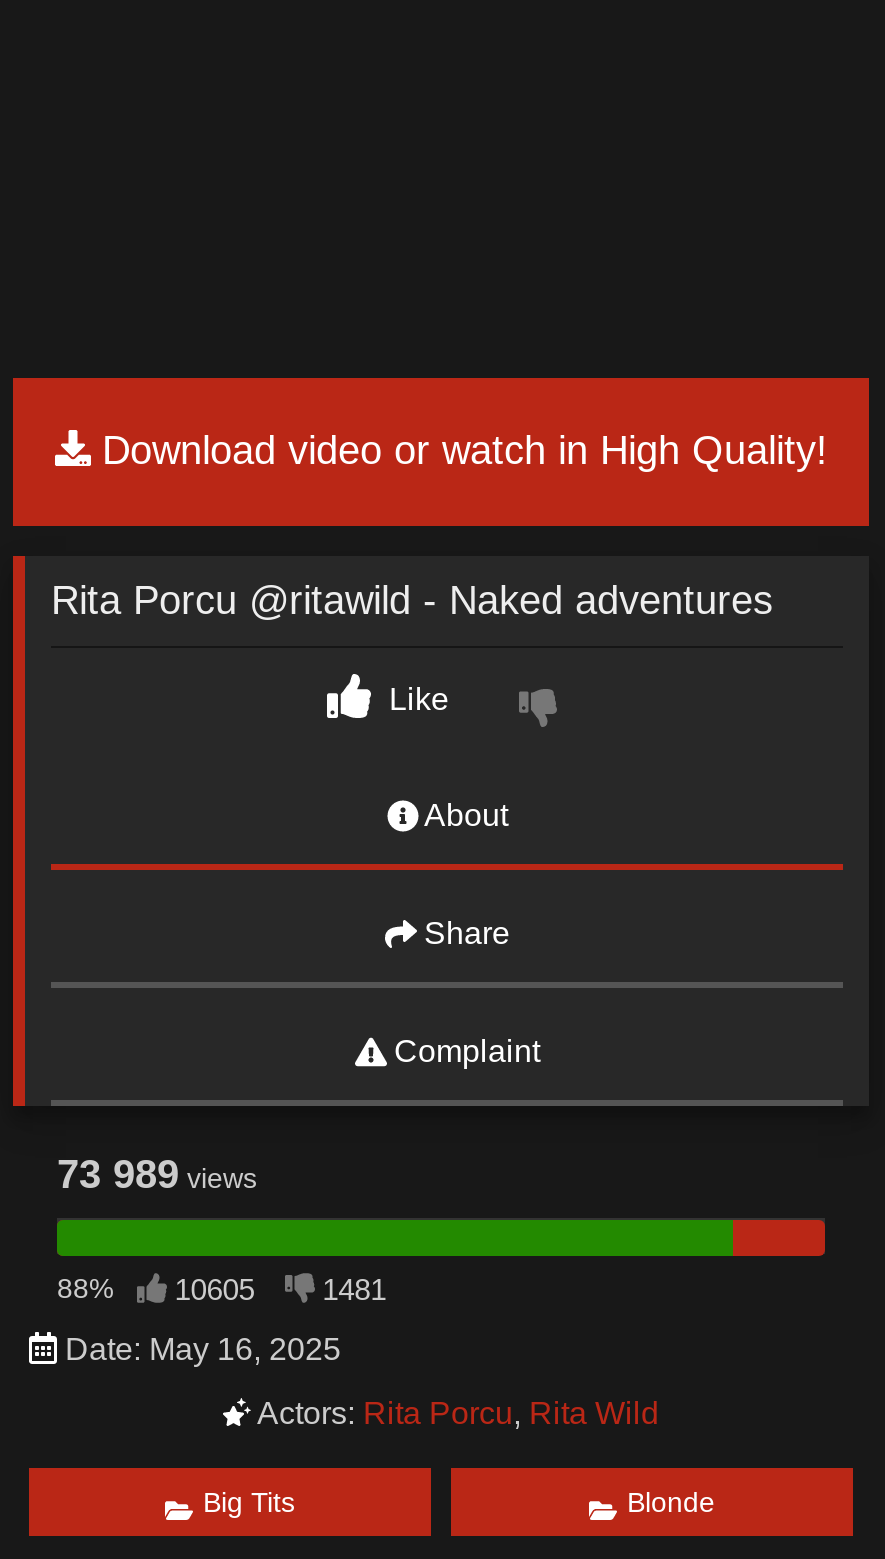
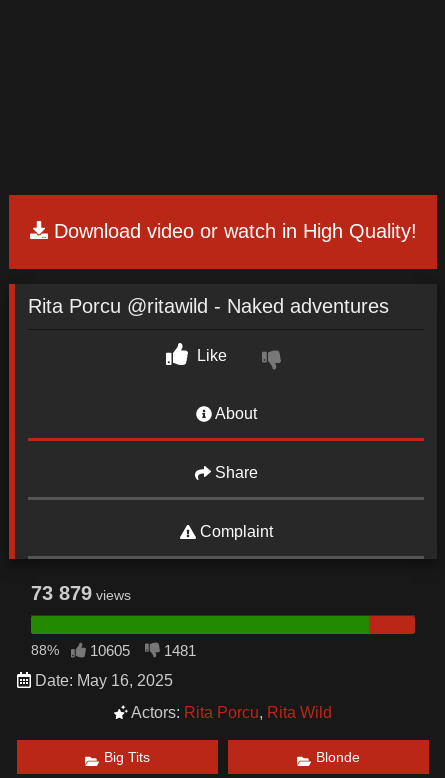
- 73 989 views
+ 73 879 views
